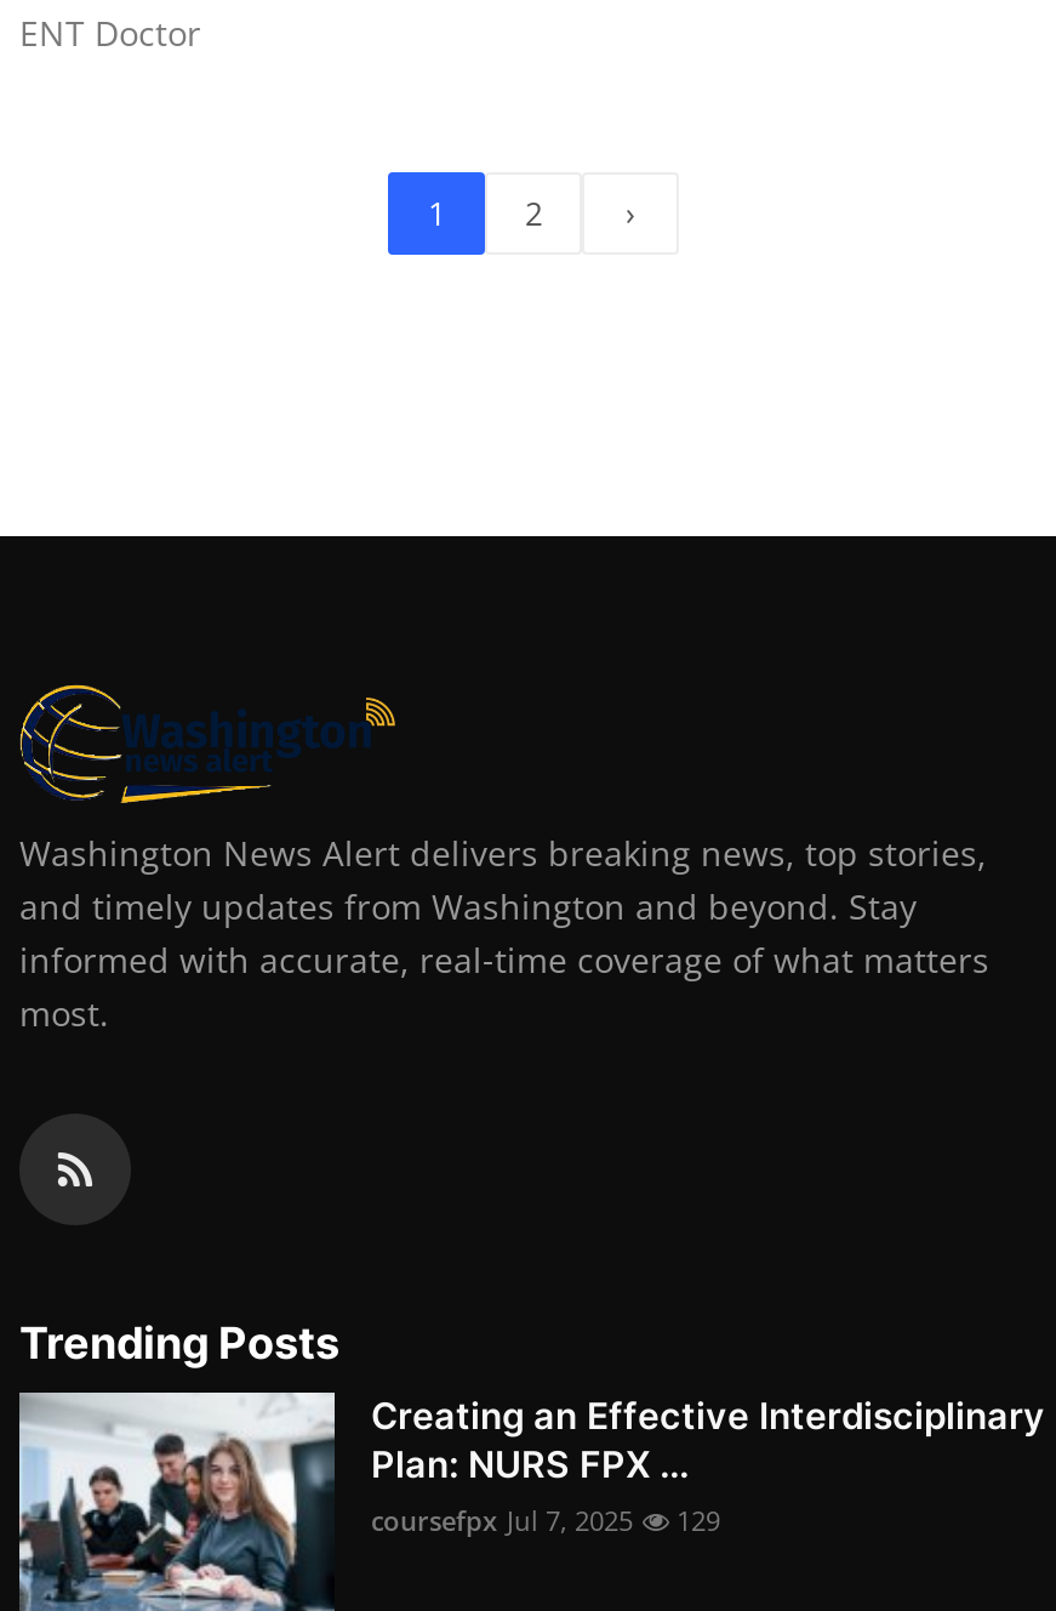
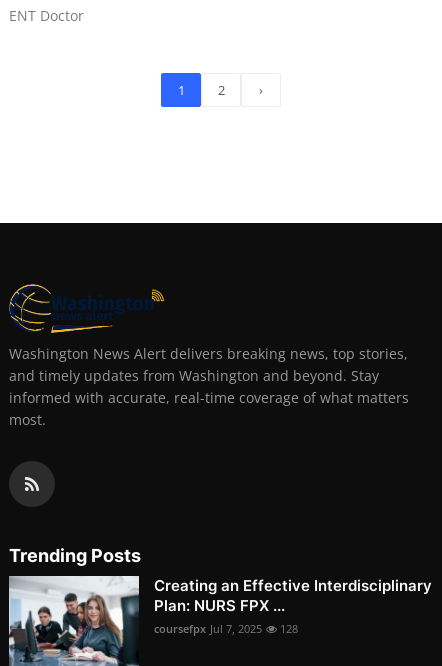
- coursefpx Jul 7, 2025 129
+ coursefpx Jul 7, 2025 128
